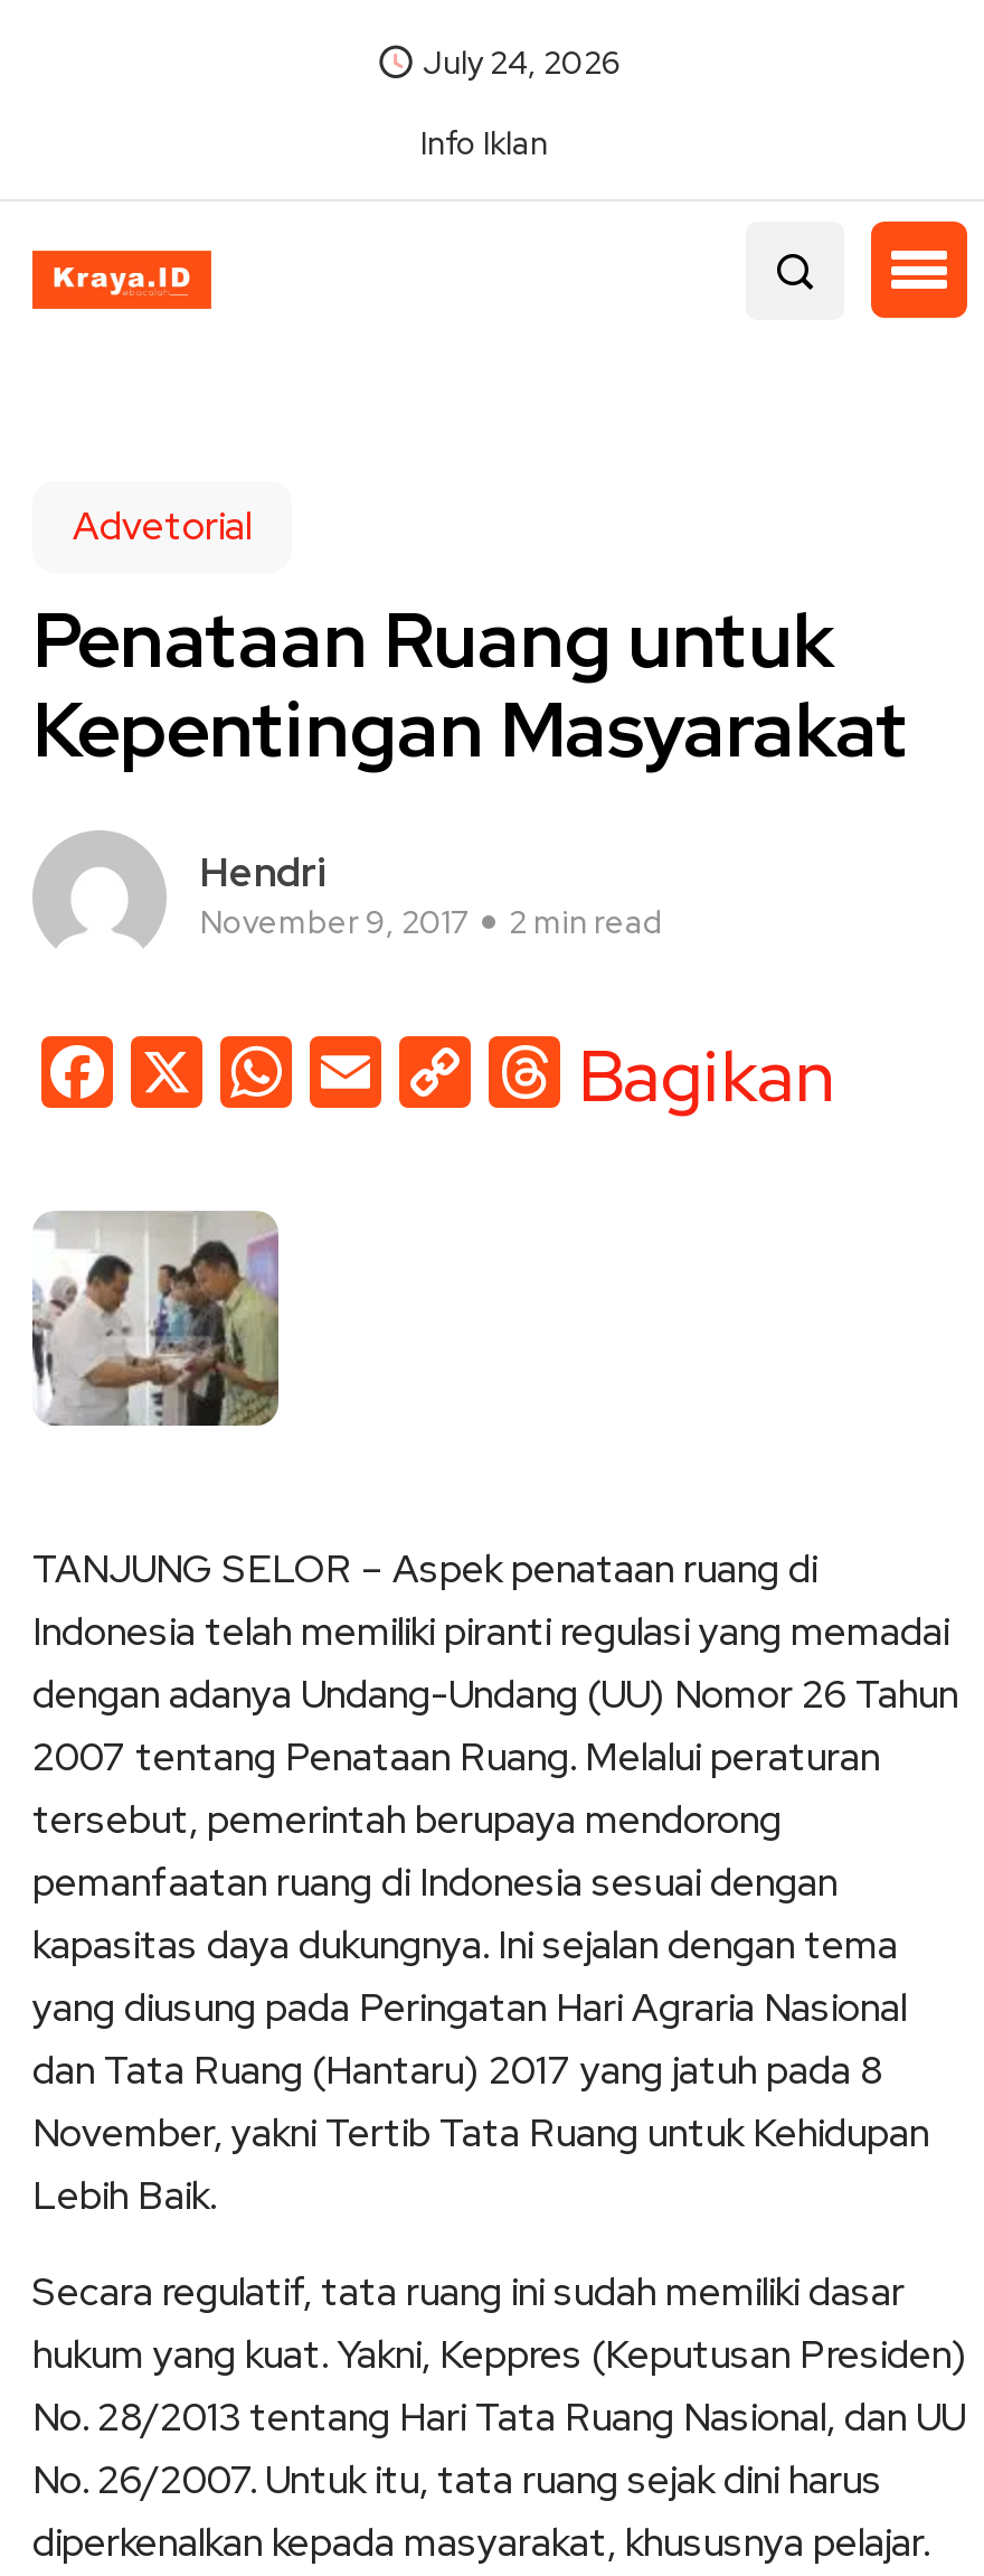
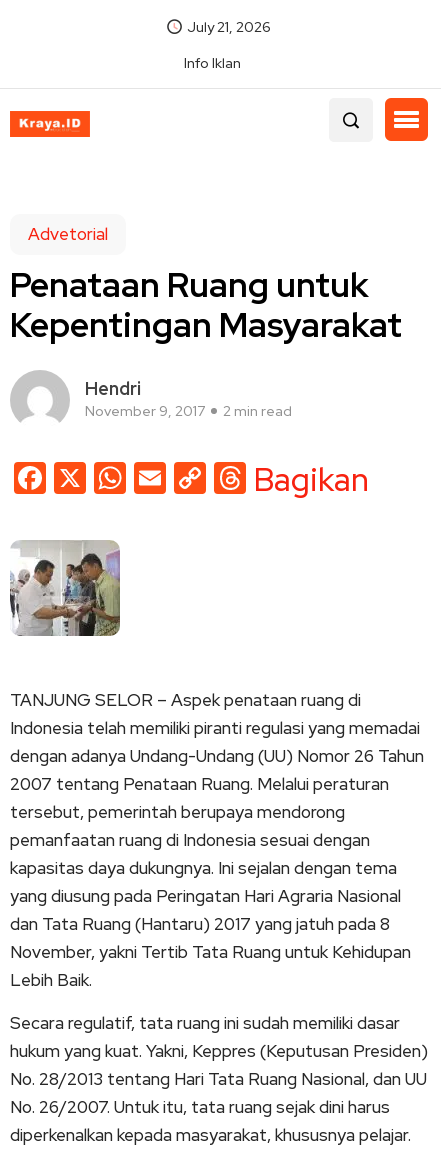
- July 24, 2026
+ July 21, 2026
